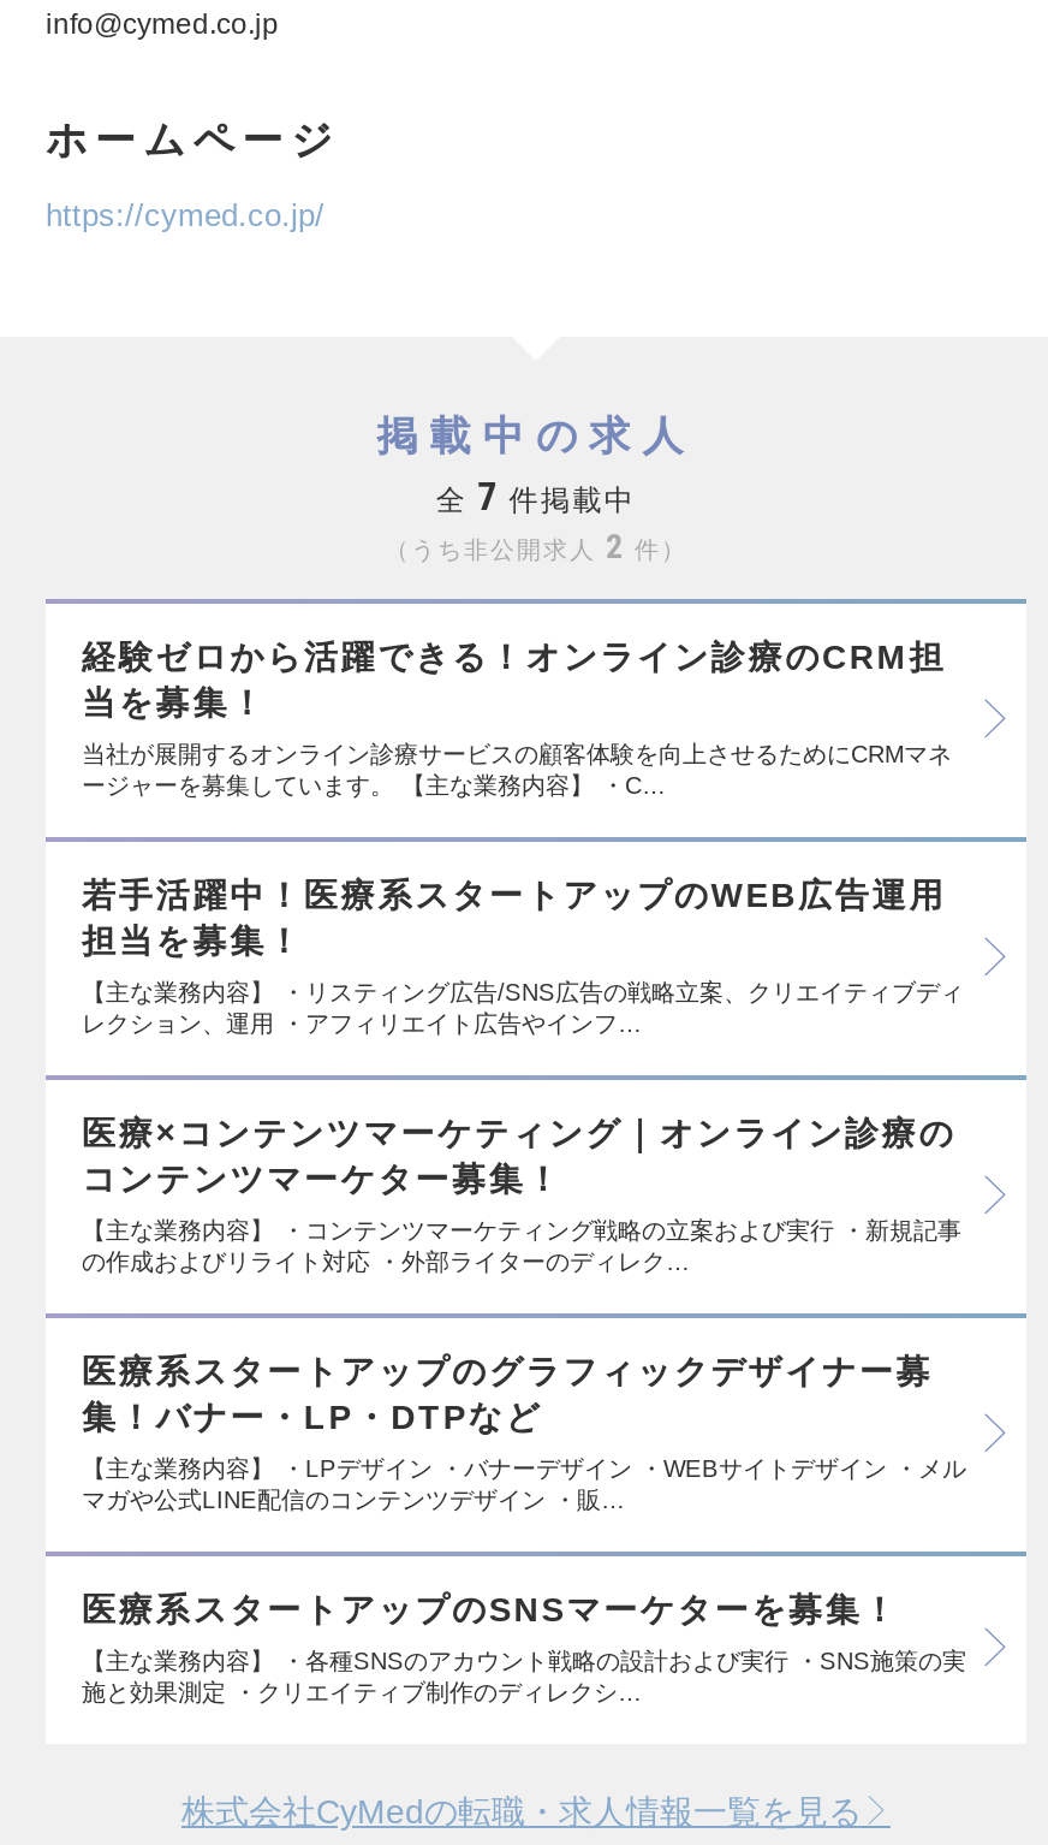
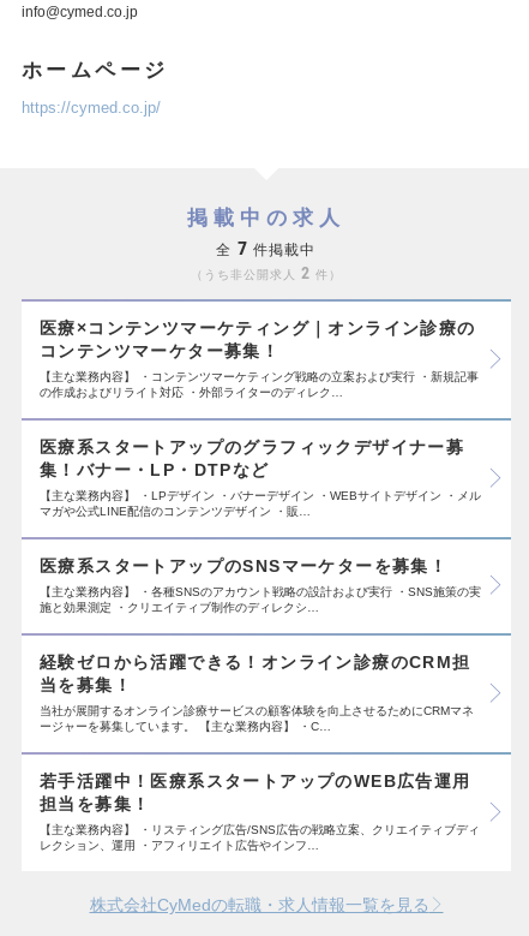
moved down: 経験ゼロから活躍できる！オンライン診療のCRM担 | 当を募集！ | 当社が展開するオンライン診療サービスの顧客体験を向上させるためにCRMマネ | ージャーを募集しています。 【主な業務内容】 ・C… | 若手活躍中！医療系スタートアップのWEB広告運用 | 担当を募集！ | 【主な業務内容】 ・リスティング広告/SNS広告の戦略立案、クリエイティブディ | レクション、運用 ・アフィリエイト広告やインフ…

moved up: 医療×コンテンツマーケティング｜オンライン診療の | コンテンツマーケター募集！ | 【主な業務内容】 ・コンテンツマーケティング戦略の立案および実行 ・新規記事 | ... | 【主な業務内容】 ・各種SNSのアカウント戦略の設計および実行 ・SNS施策の実 | 施と効果測定 ・クリエイティブ制作のディレクシ…
